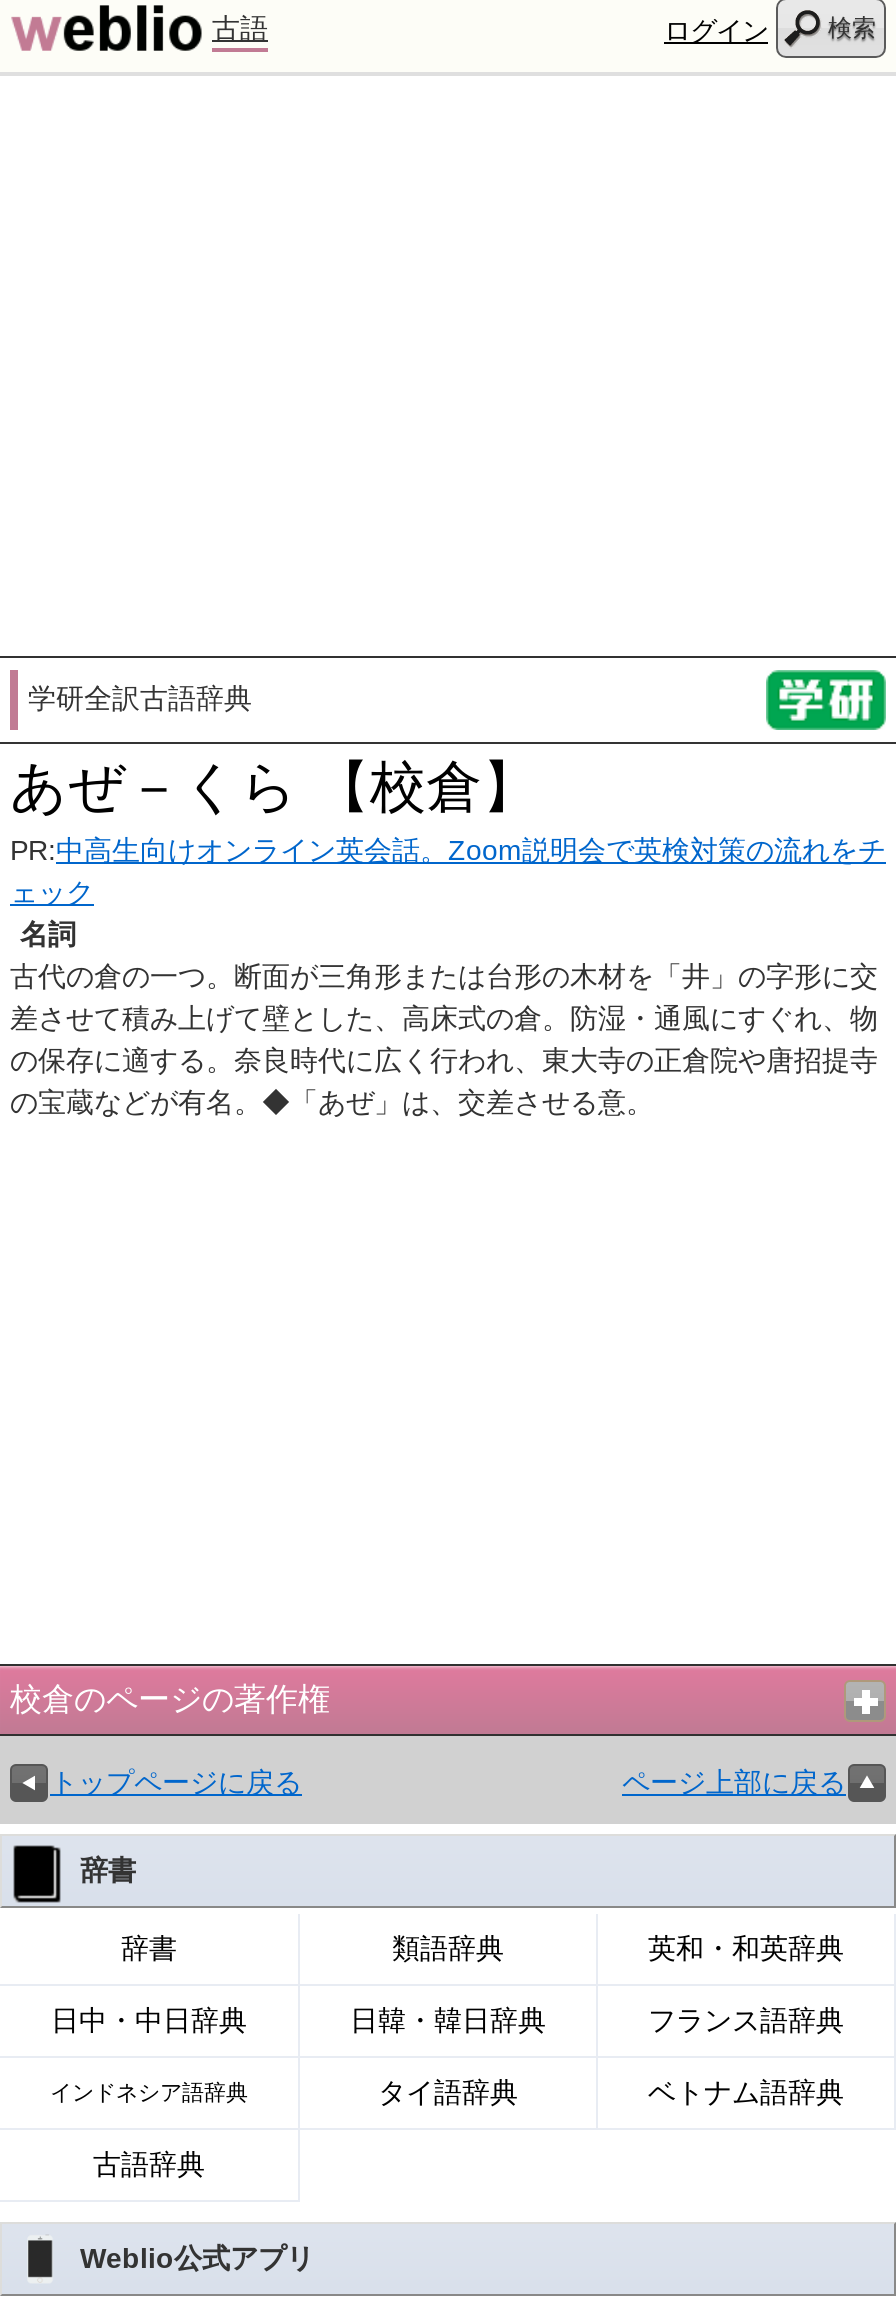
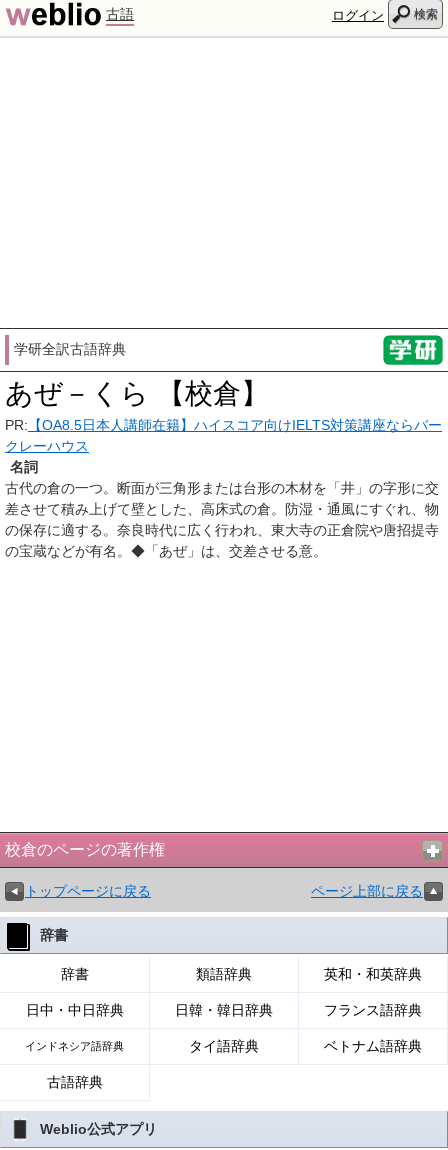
- PR:中高生向けオンライン英会話。Zoom説明会で英検対策の流れをチ
- ェック
+ PR:【OA8.5日本人講師在籍】ハイスコア向けIELTS対策講座ならバー
+ クレーハウス
